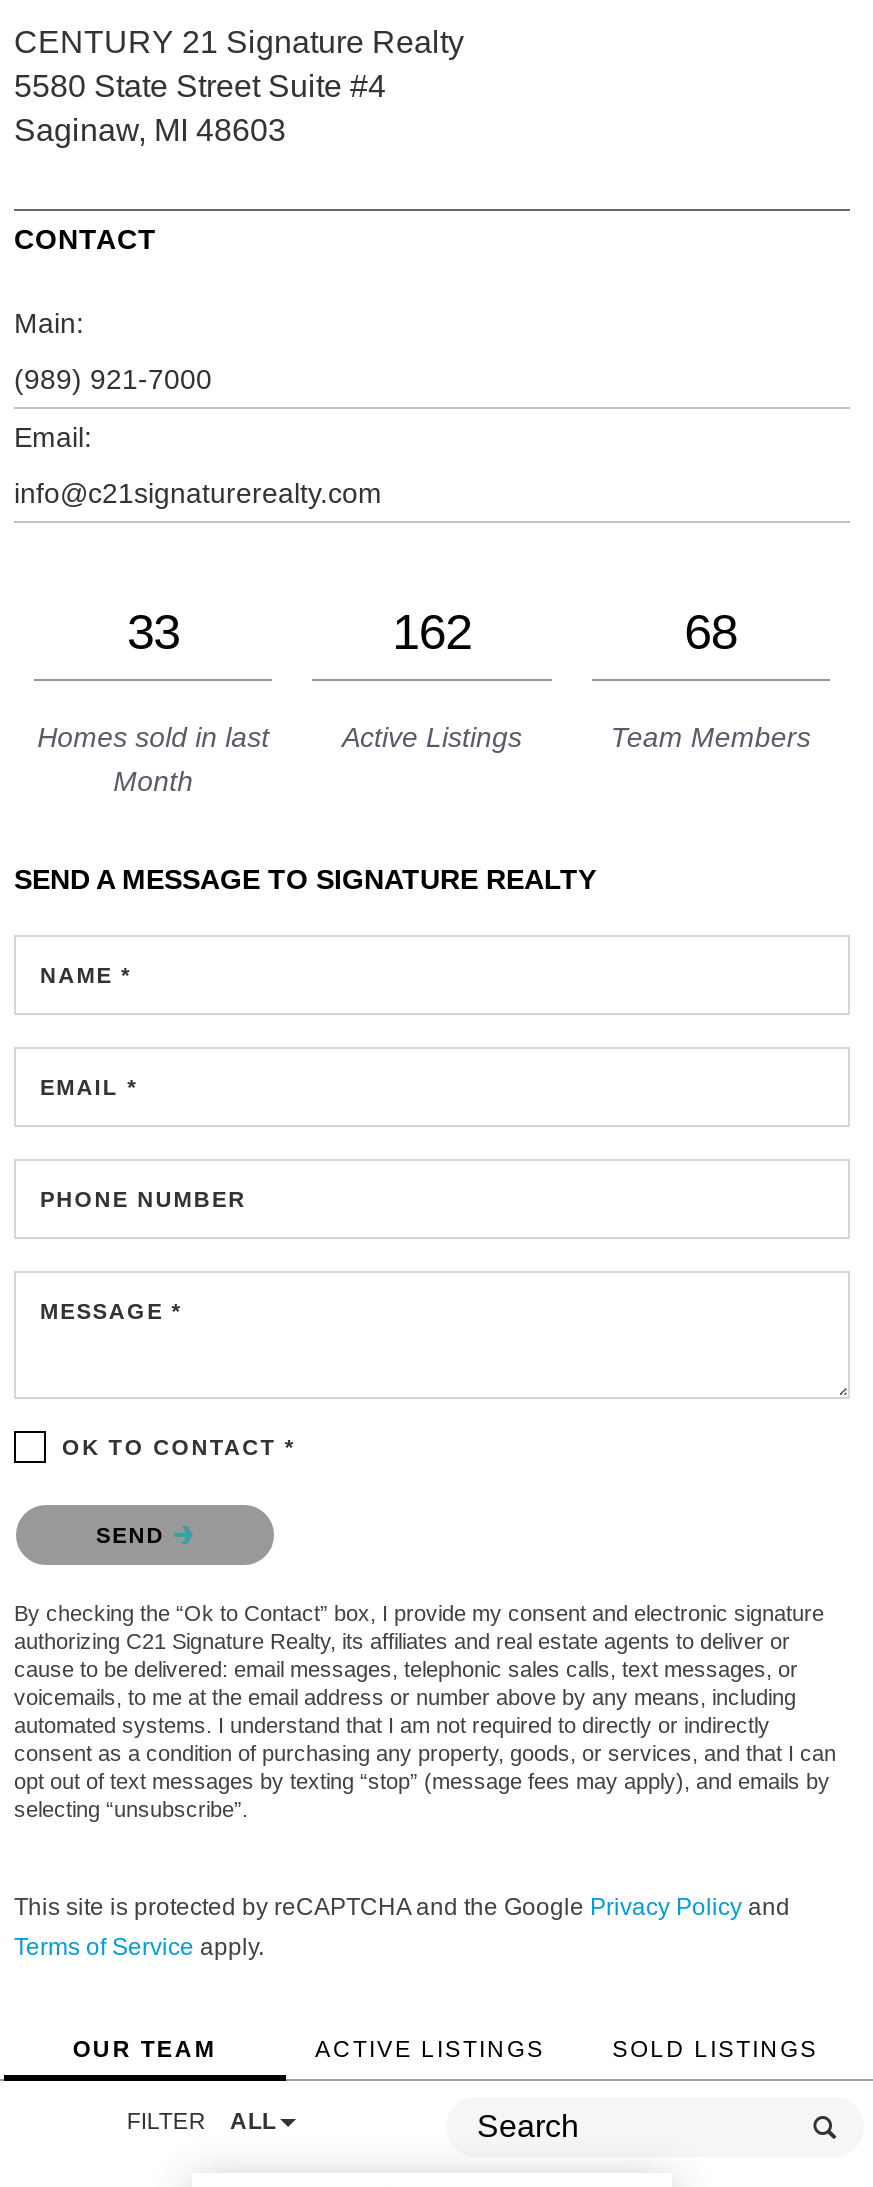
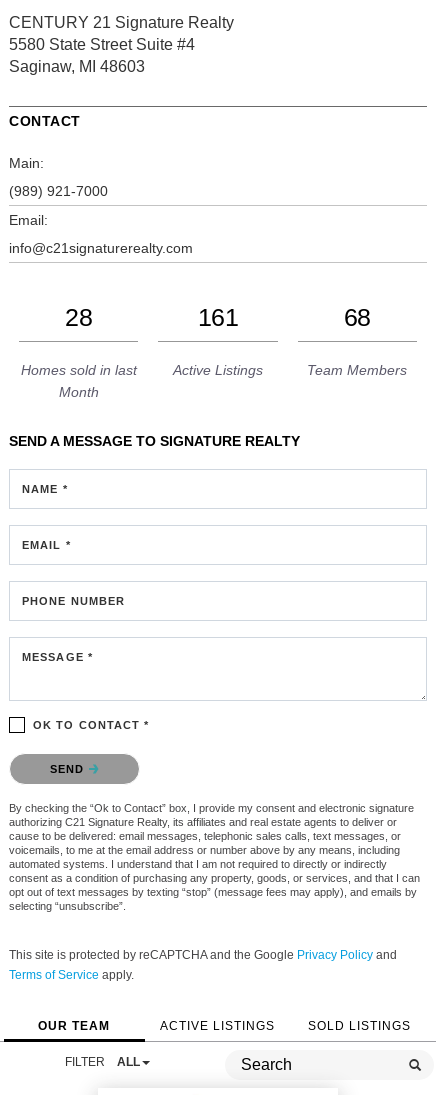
- 33
+ 28

- 162
+ 161
